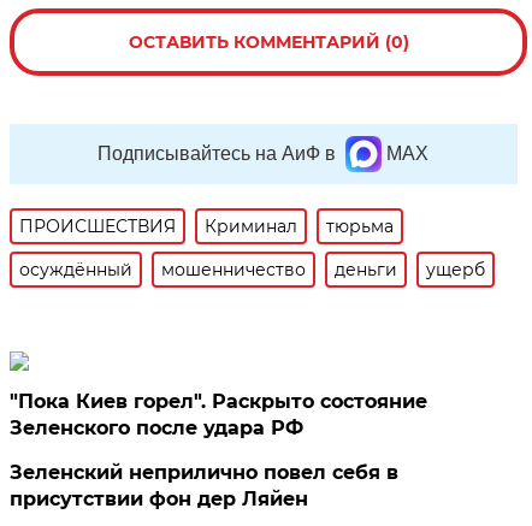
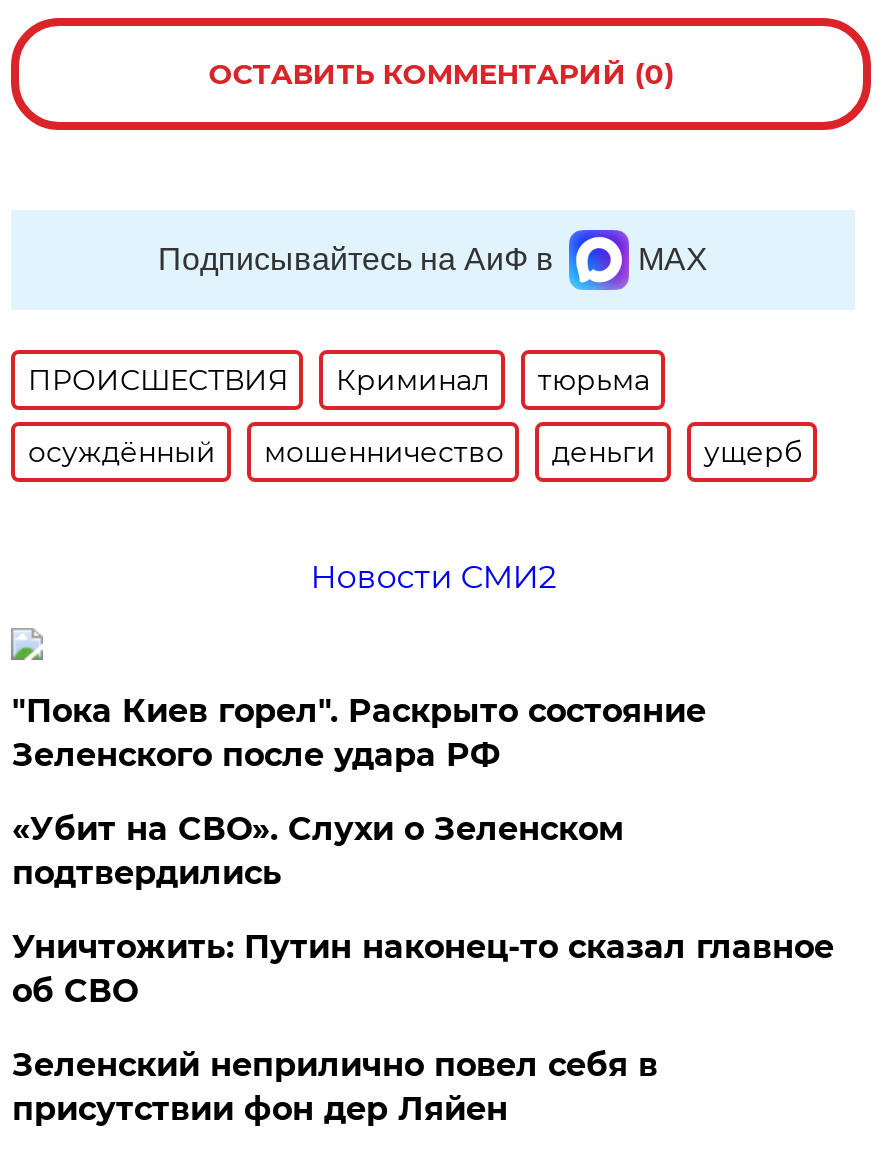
+ Новости СМИ2

+ «Убит на СВО». Слухи о Зеленском
+ подтвердились
+ Уничтожить: Путин наконец-то сказал главное
+ об СВО
